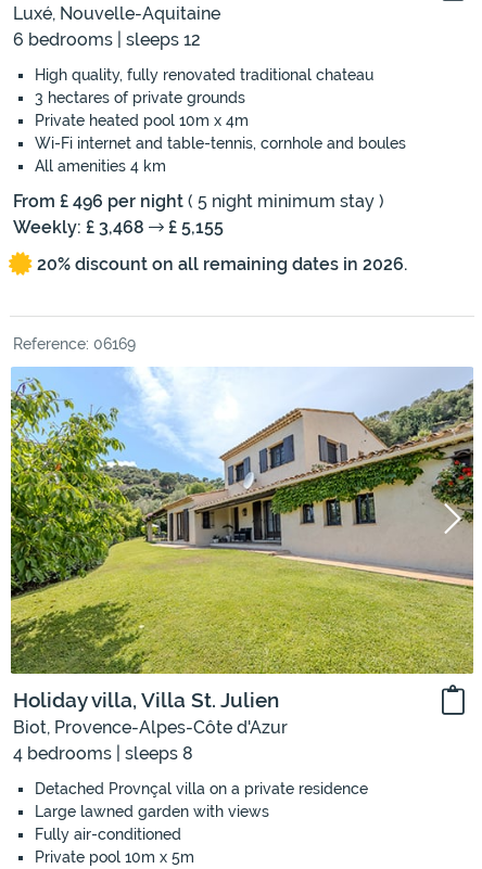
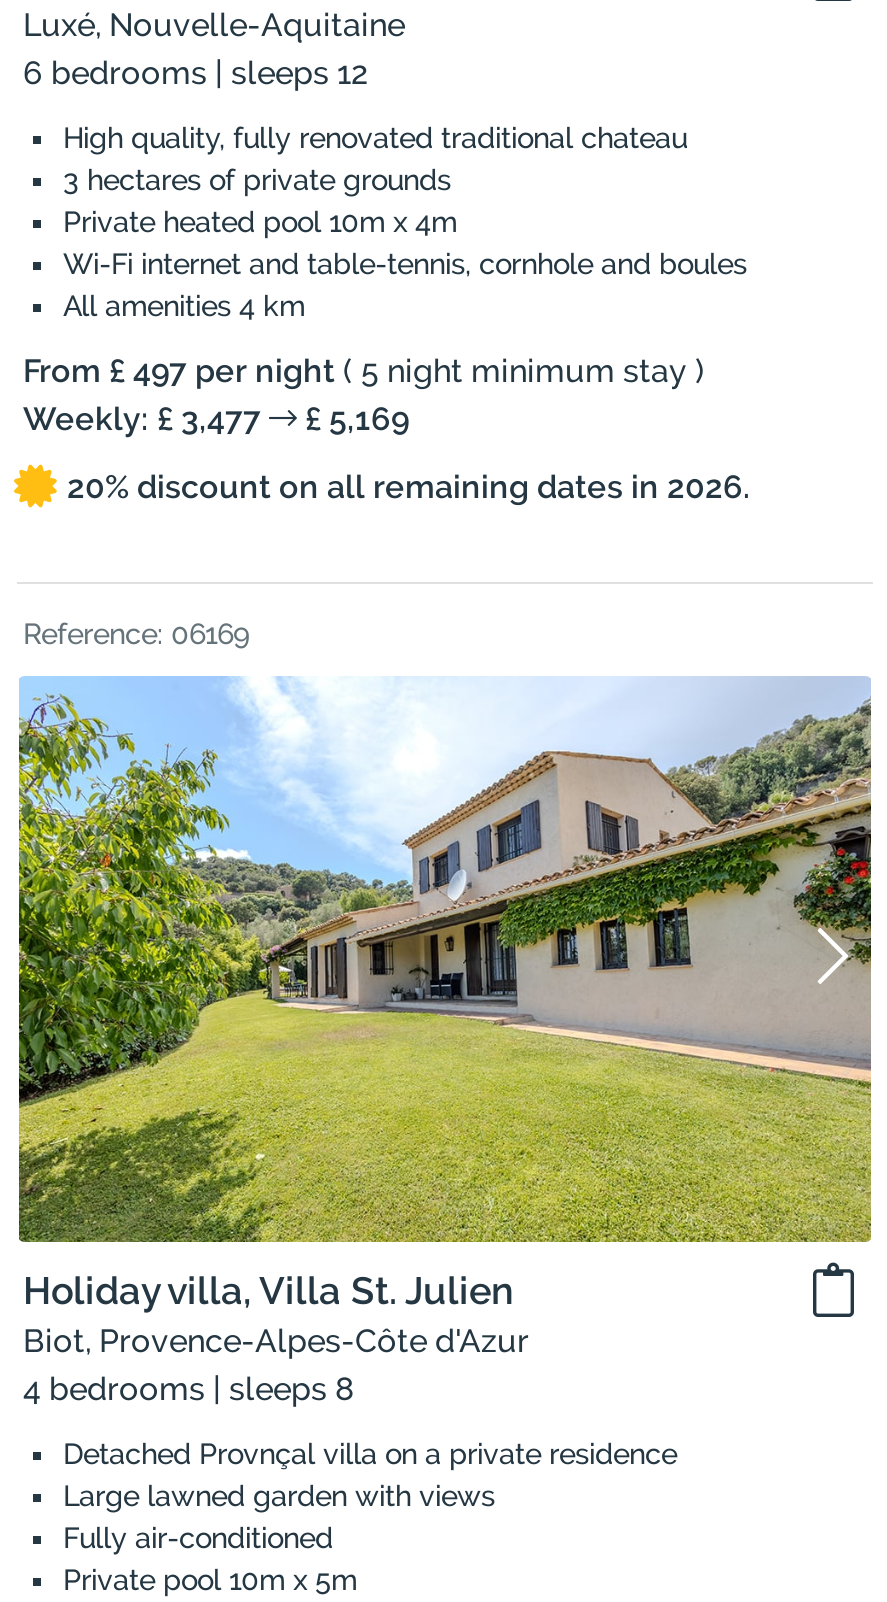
- From £ 496 per night ( 5 night minimum stay )
+ From £ 497 per night ( 5 night minimum stay )

- Weekly: £ 3,468
+ Weekly: £ 3,477

- £ 5,155
+ £ 5,169
